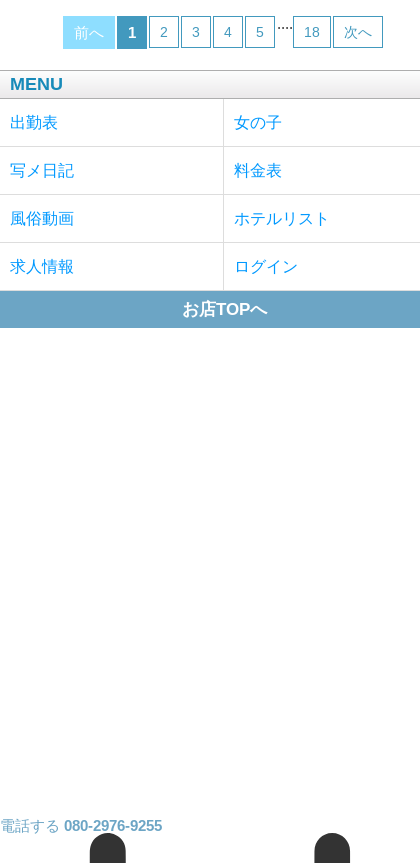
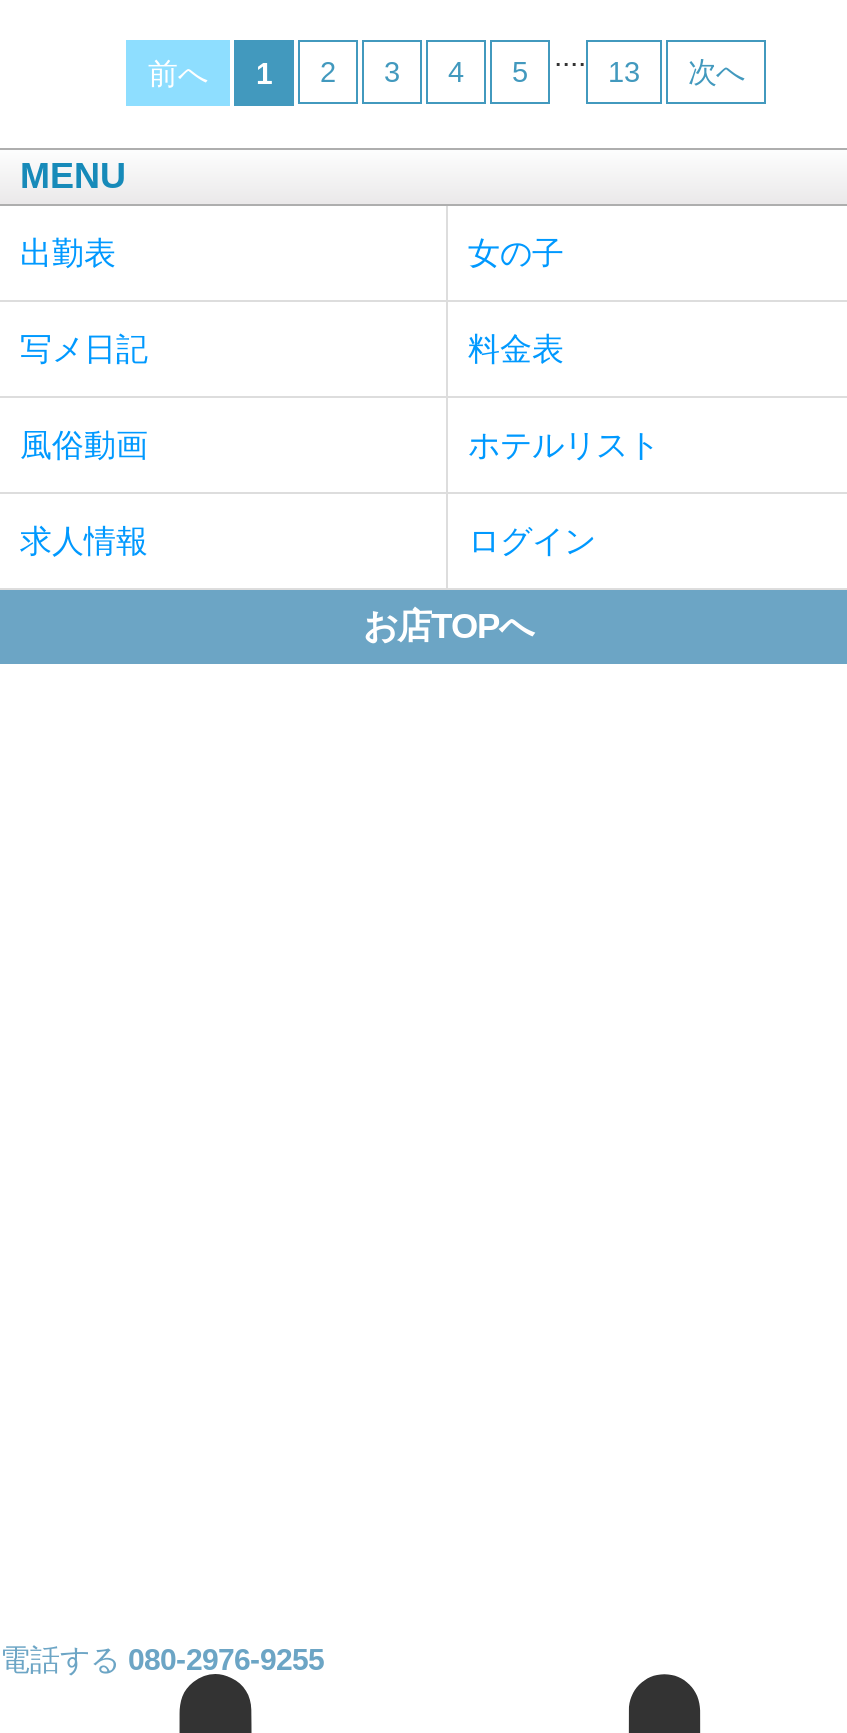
- 18 次へ
+ 13 次へ
